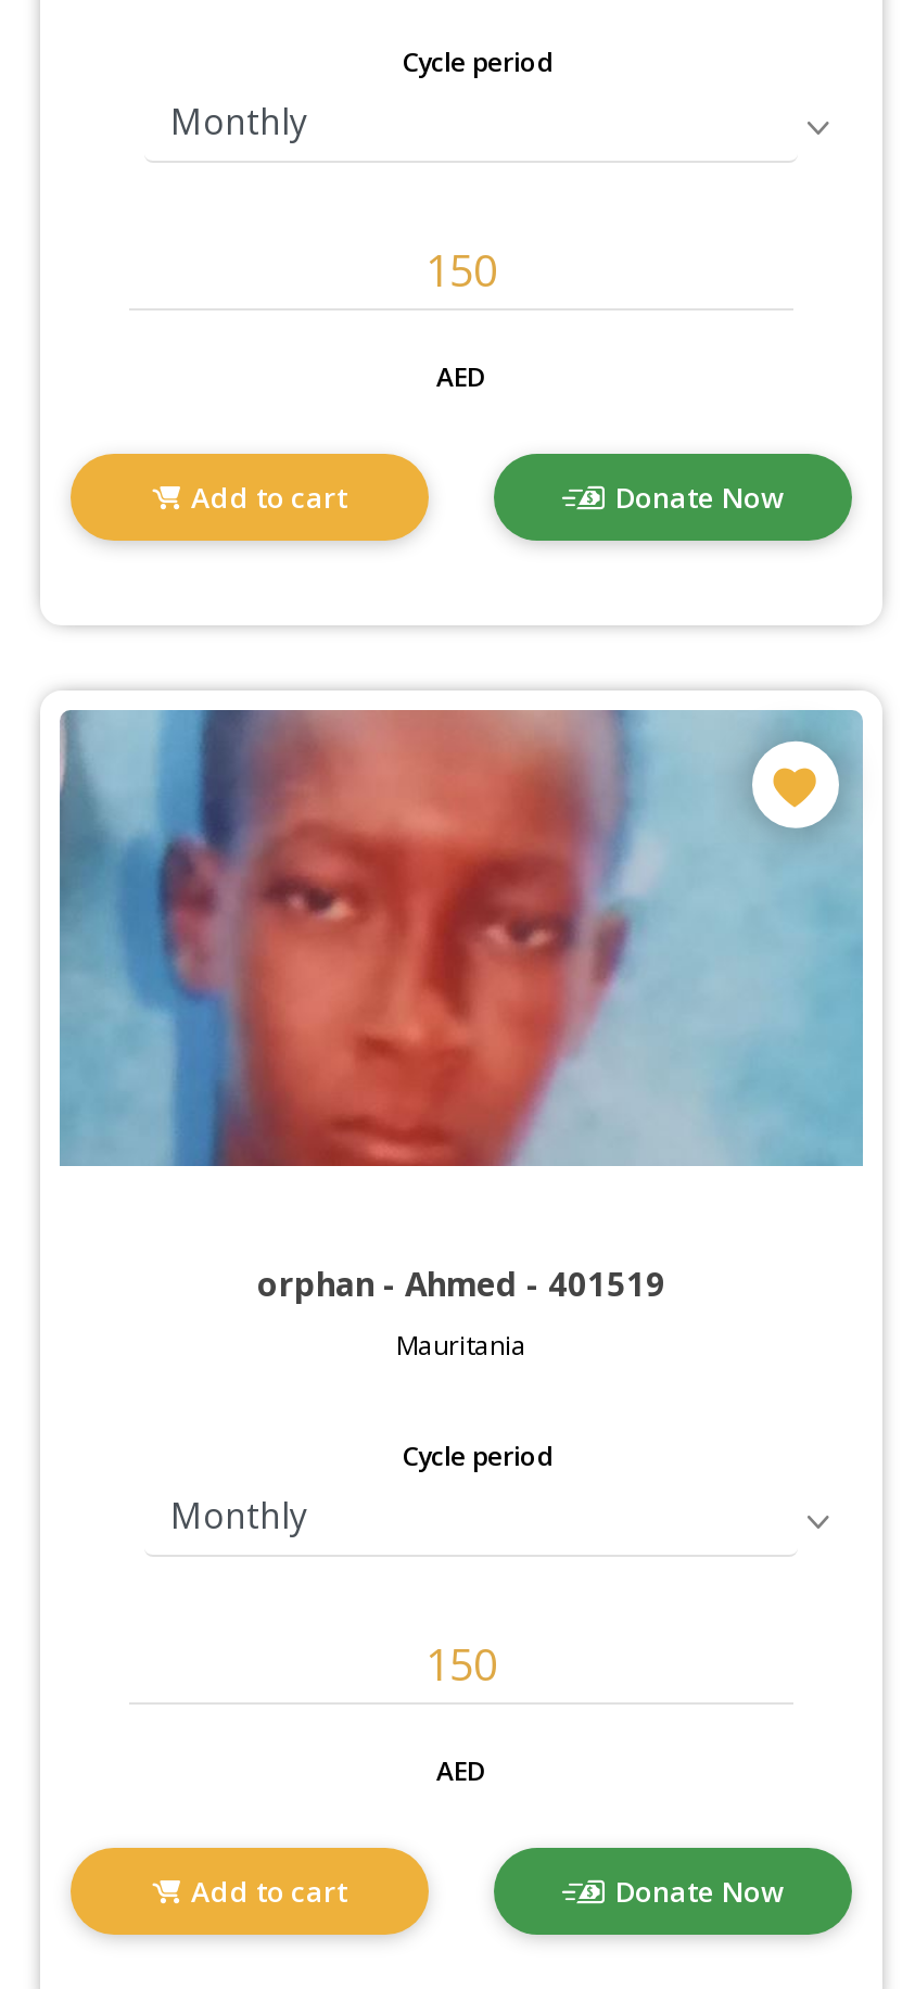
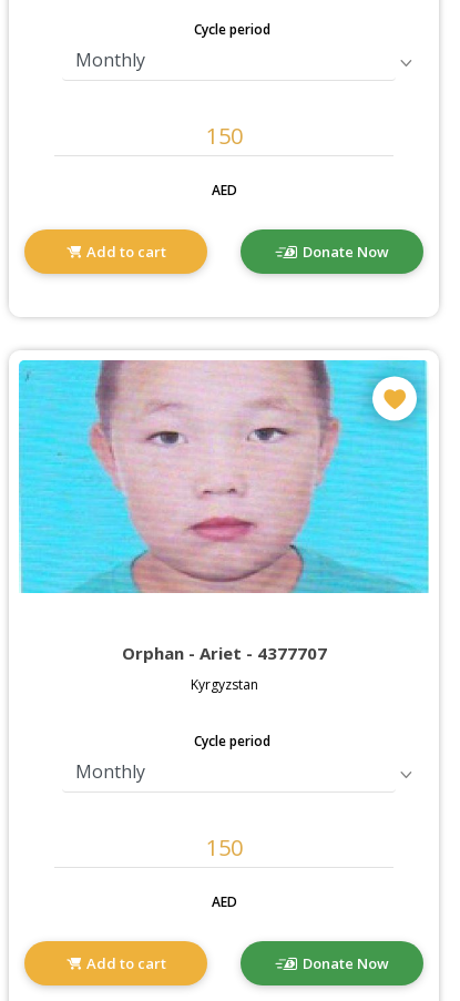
- [image]
+ [image]

- orphan - Ahmed - 401519
+ Orphan - Ariet - 4377707

- Mauritania
+ Kyrgyzstan
